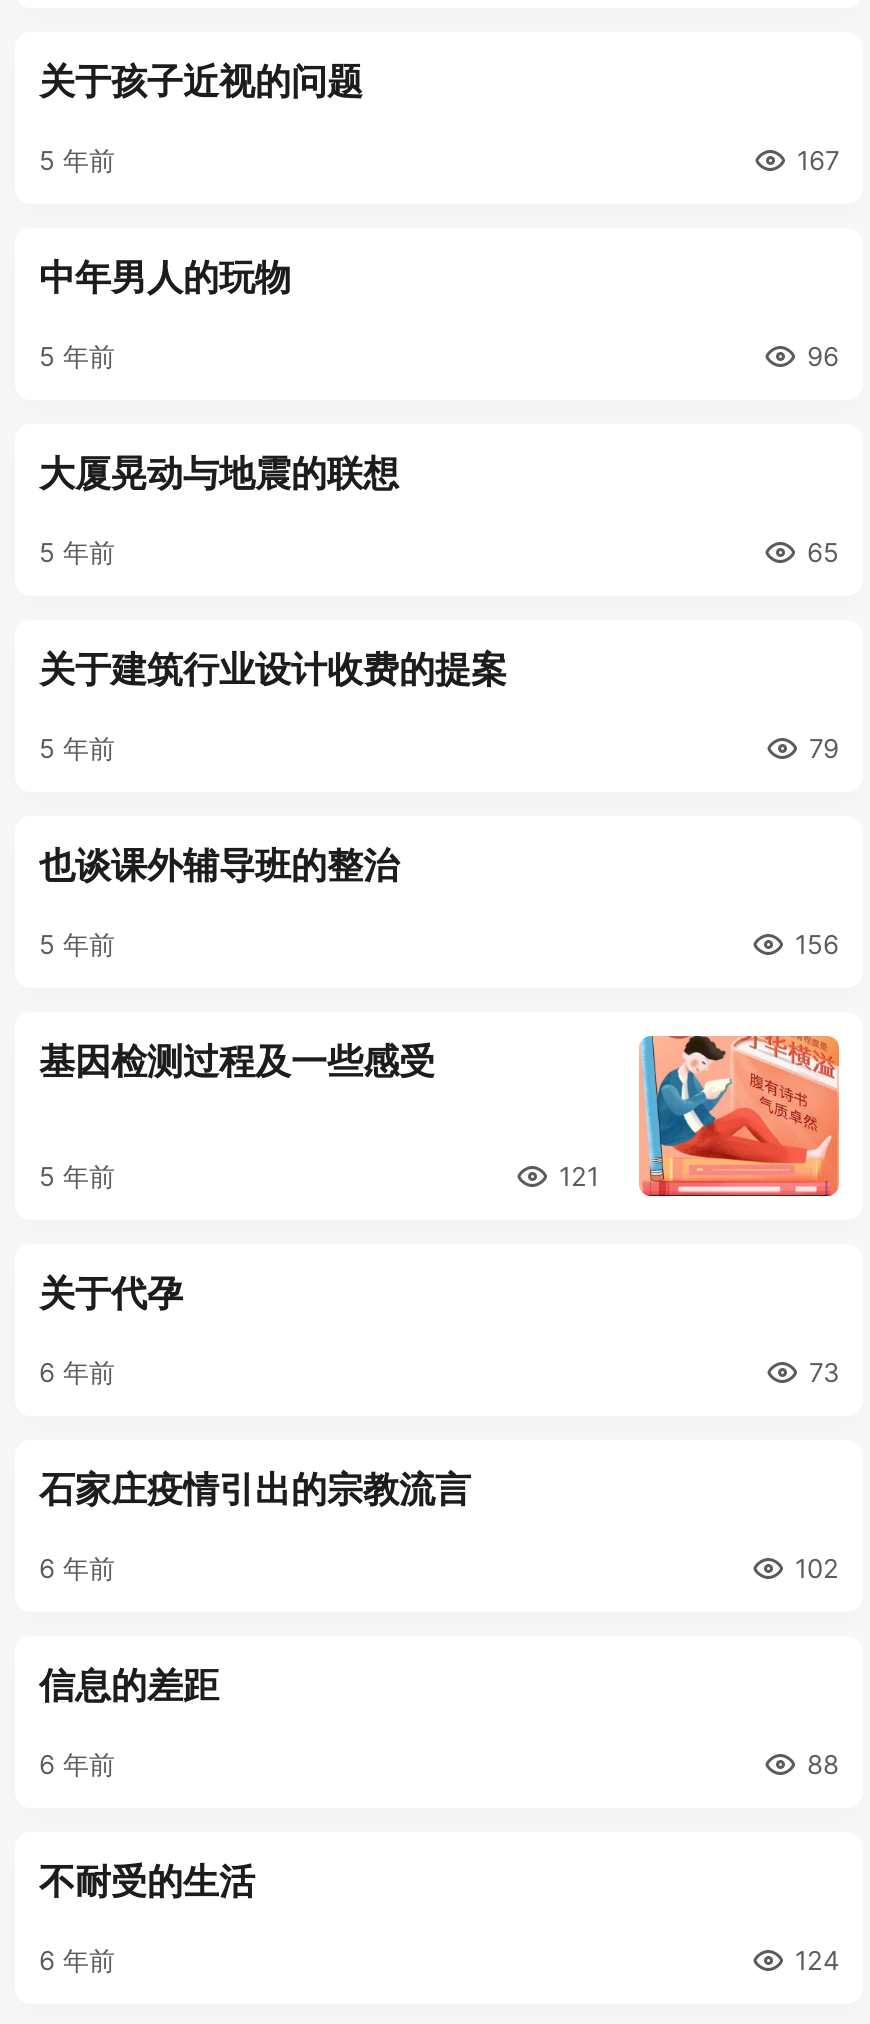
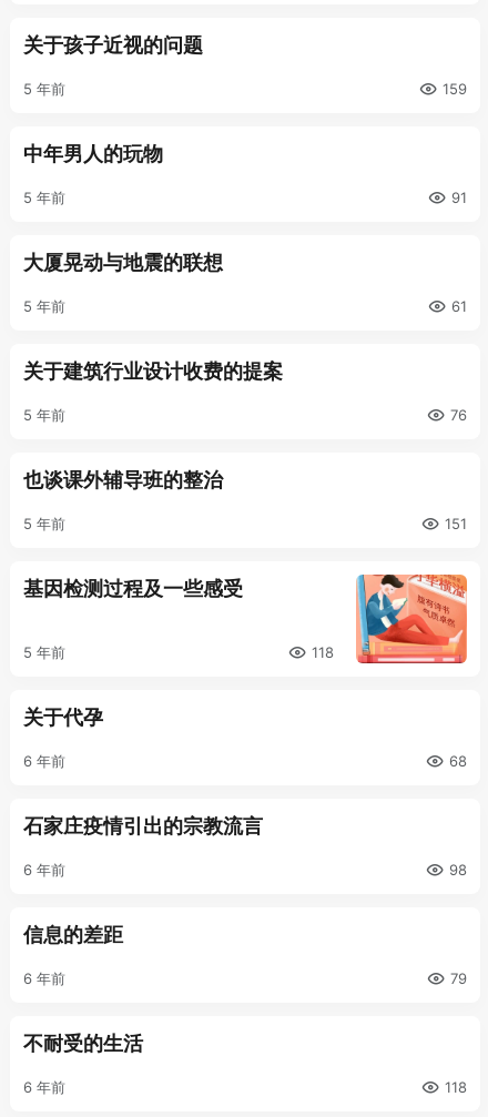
- 167
+ 159

- 96
+ 91

- 65
+ 61

- 79
+ 76

- 156
+ 151

- 121
+ 118

- 73
+ 68

- 102
+ 98

- 88
+ 79

- 124
+ 118
